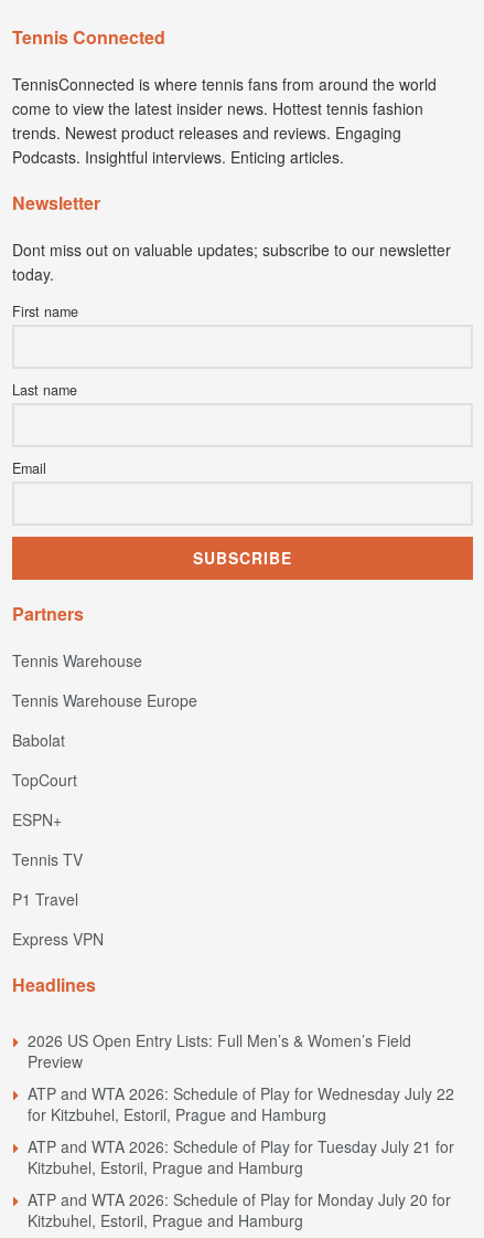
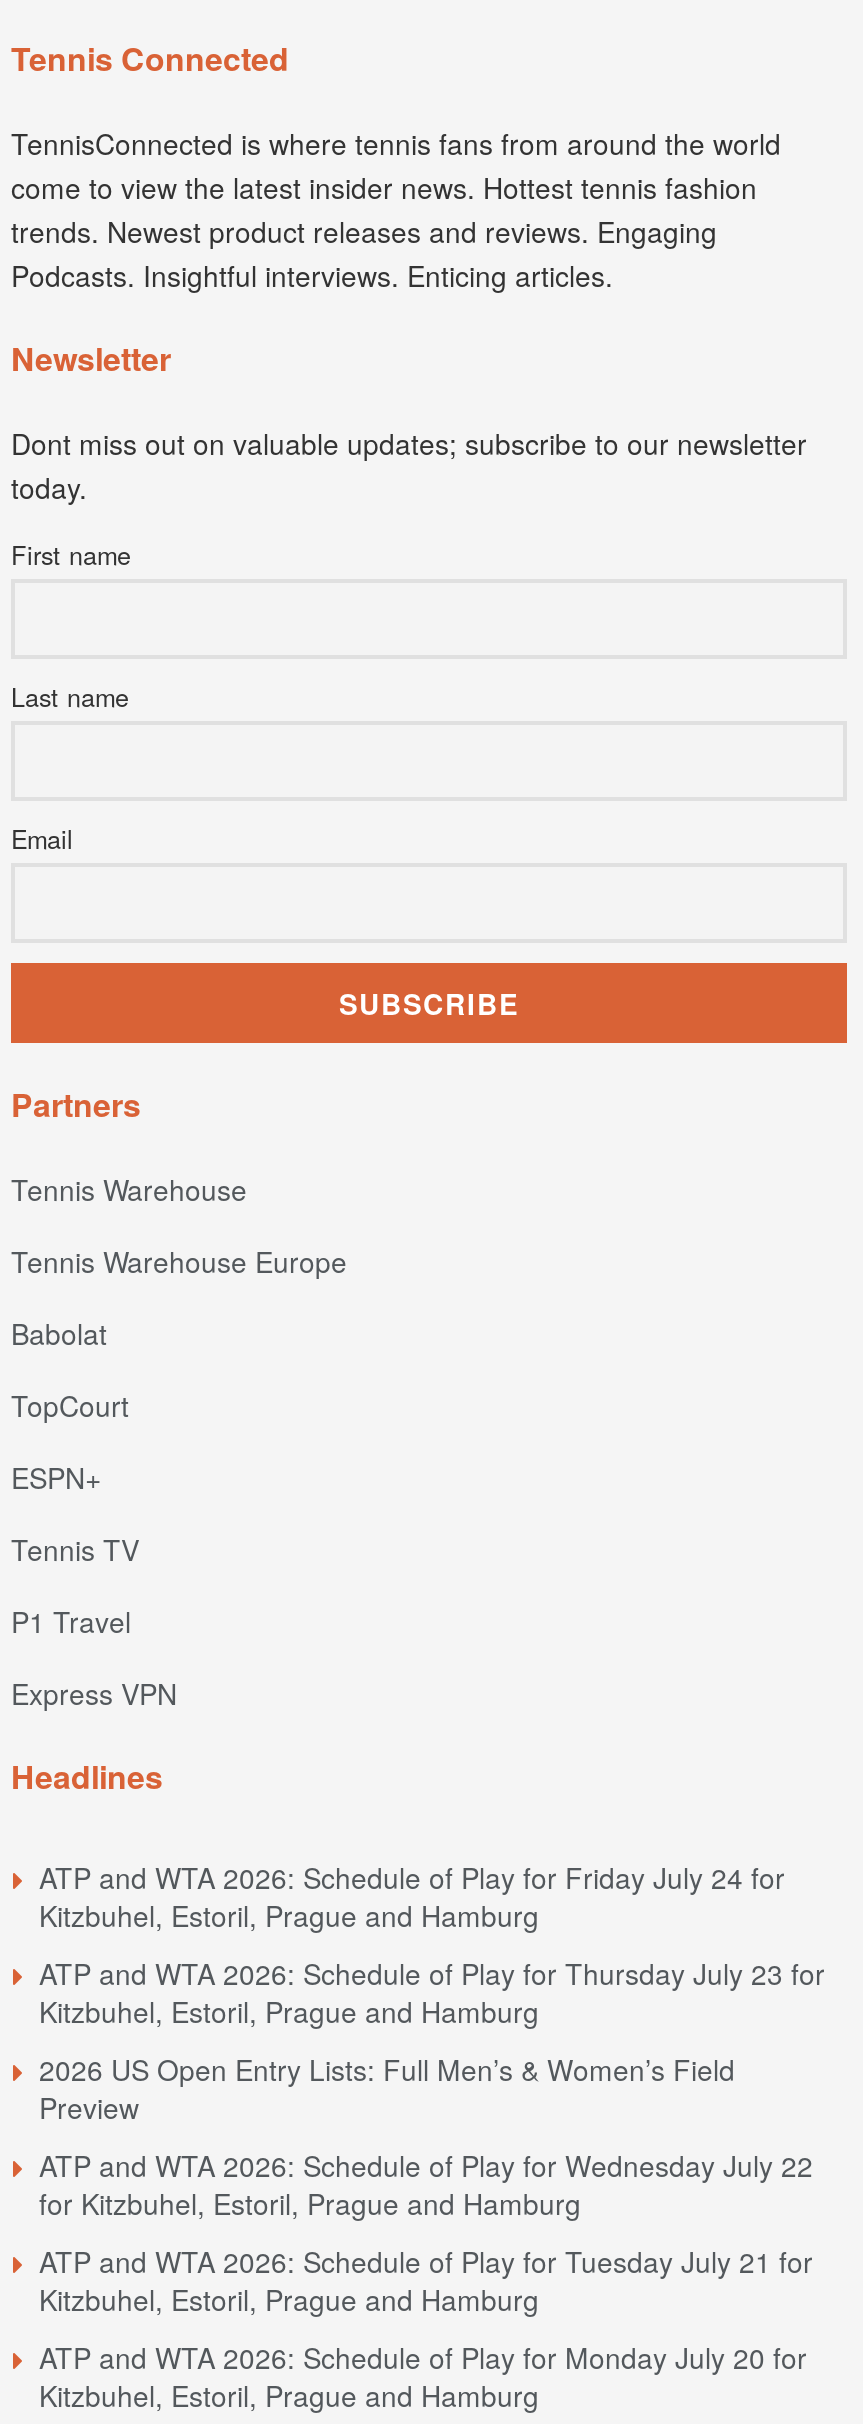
+ ATP and WTA 2026: Schedule of Play for Friday July 24 for
+ Kitzbuhel, Estoril, Prague and Hamburg
+ ATP and WTA 2026: Schedule of Play for Thursday July 23 for
+ Kitzbuhel, Estoril, Prague and Hamburg
